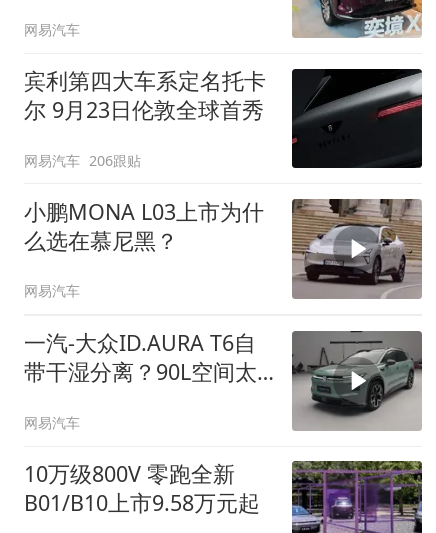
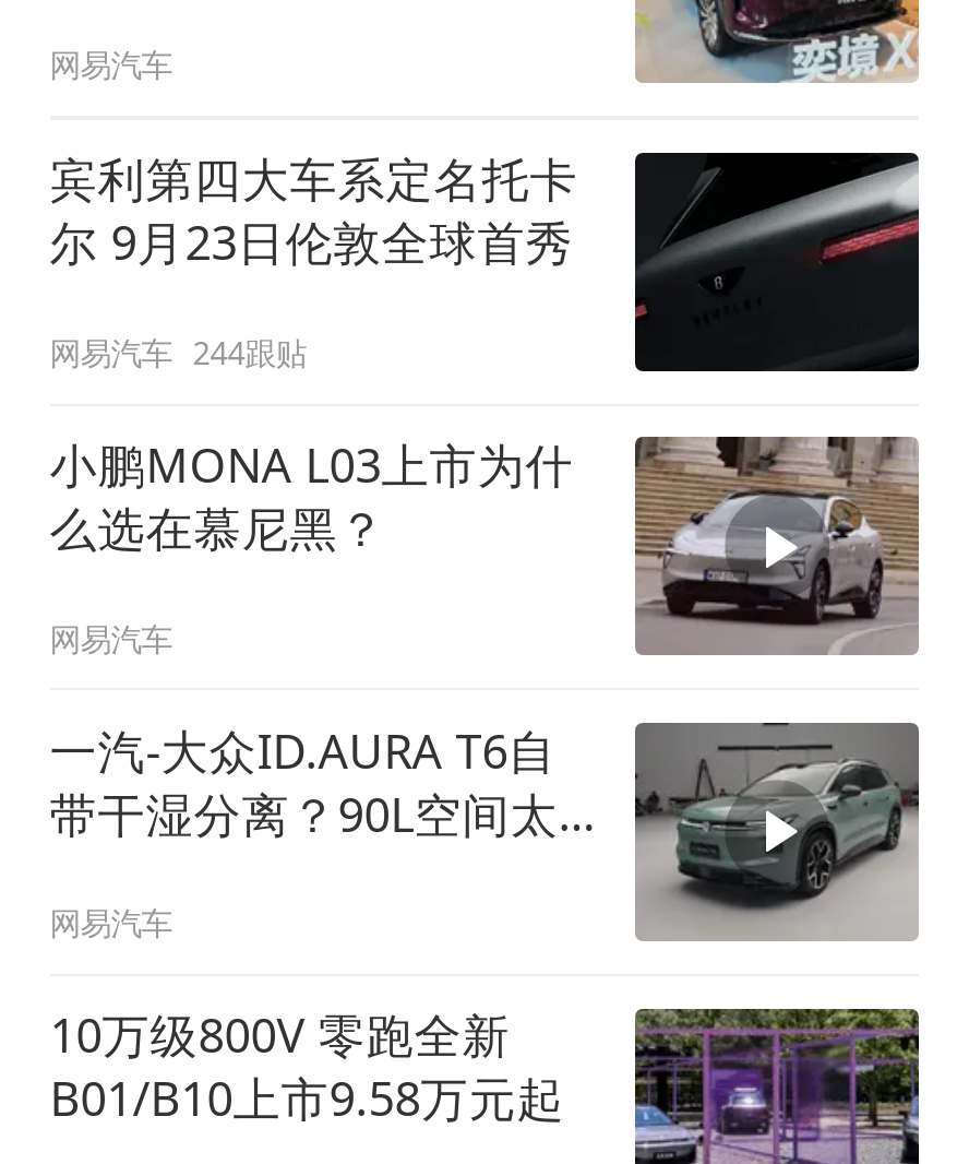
- 网易汽车 206跟贴
+ 网易汽车 244跟贴
